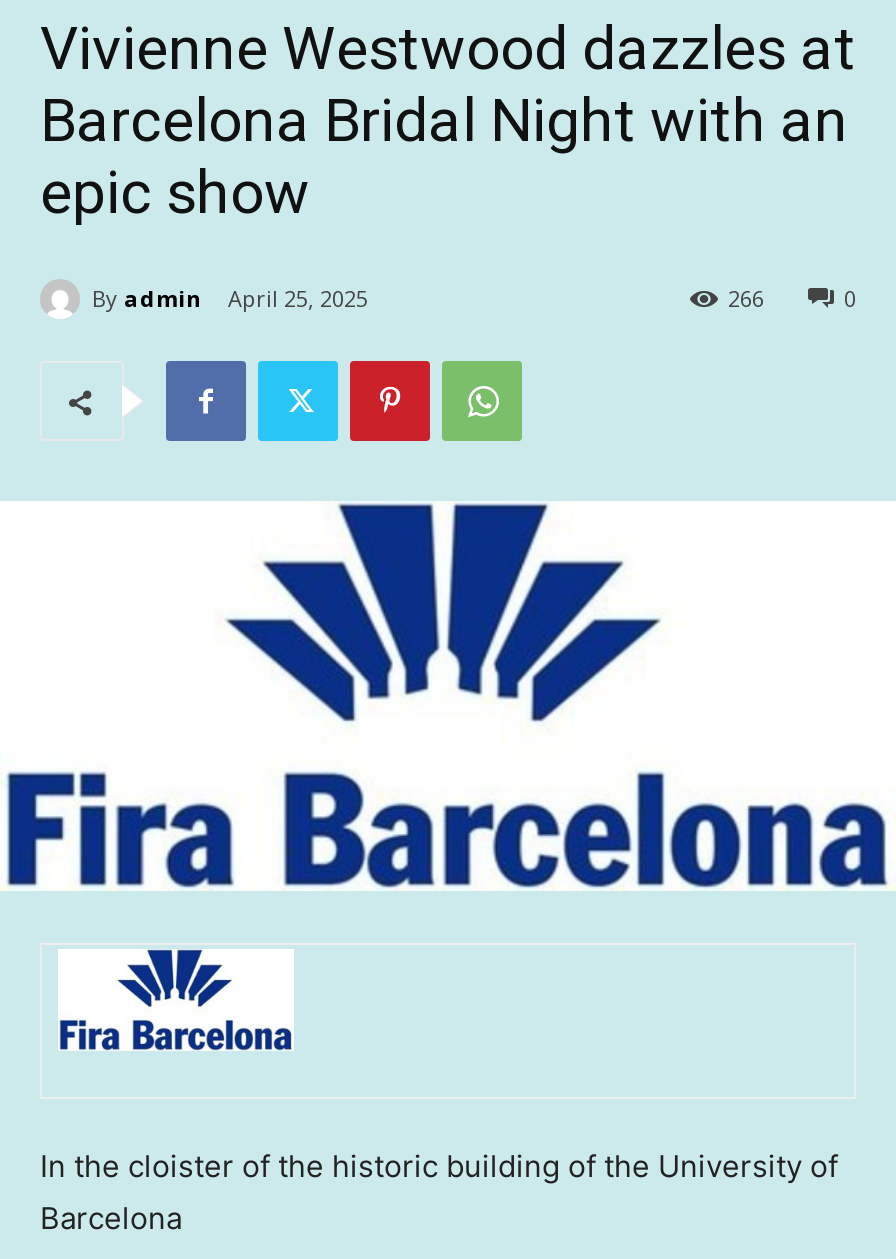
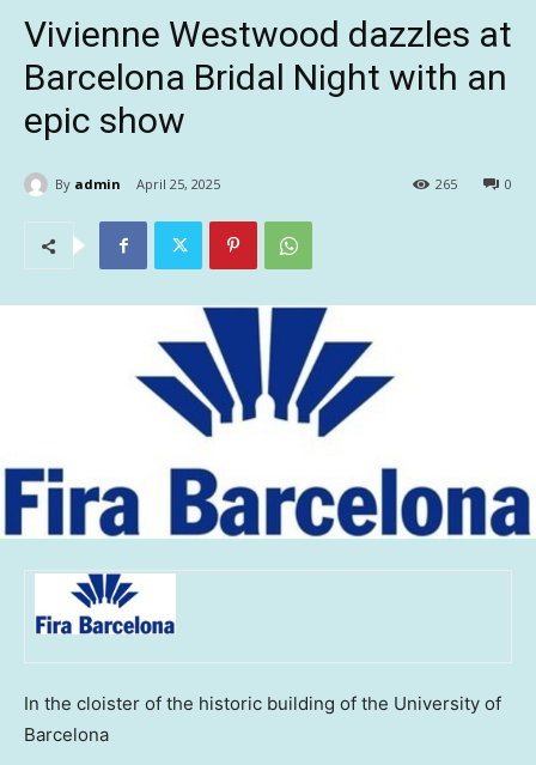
- 266
+ 265
